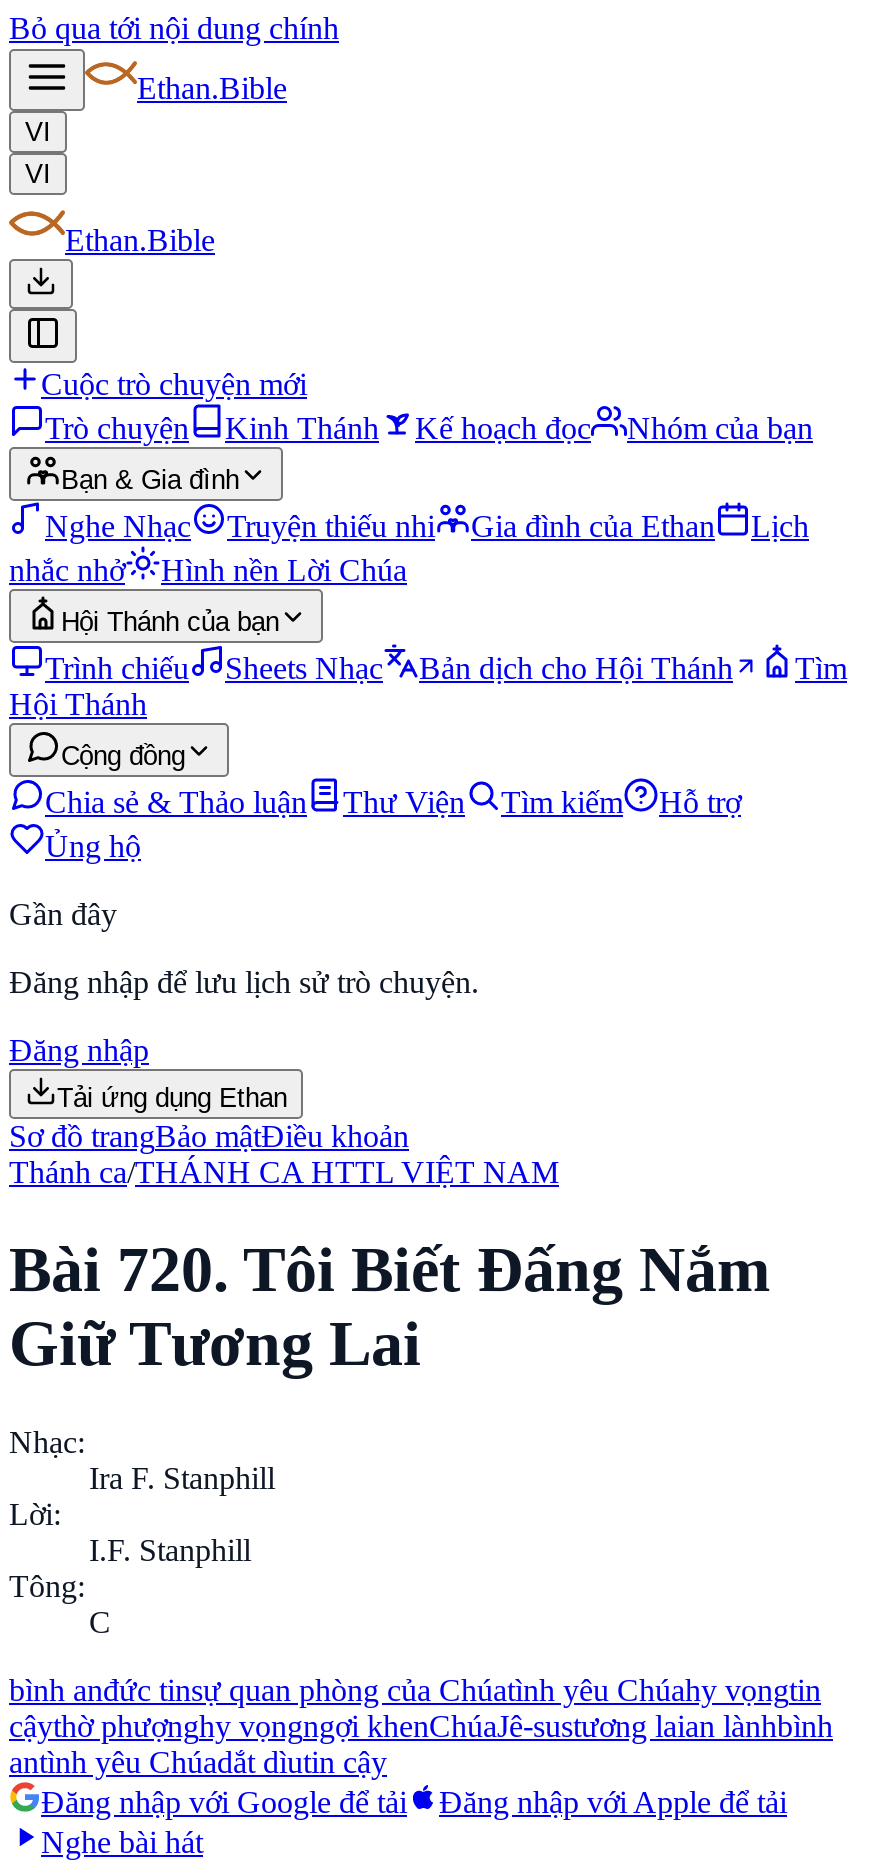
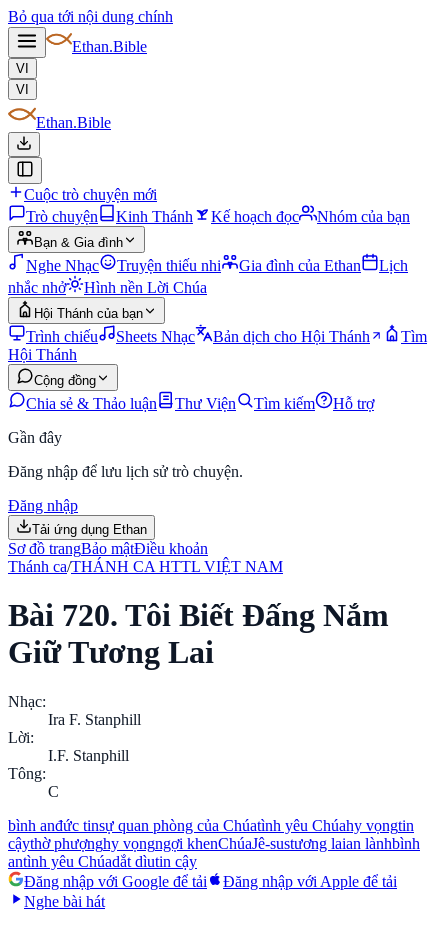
- Ủng hộ
